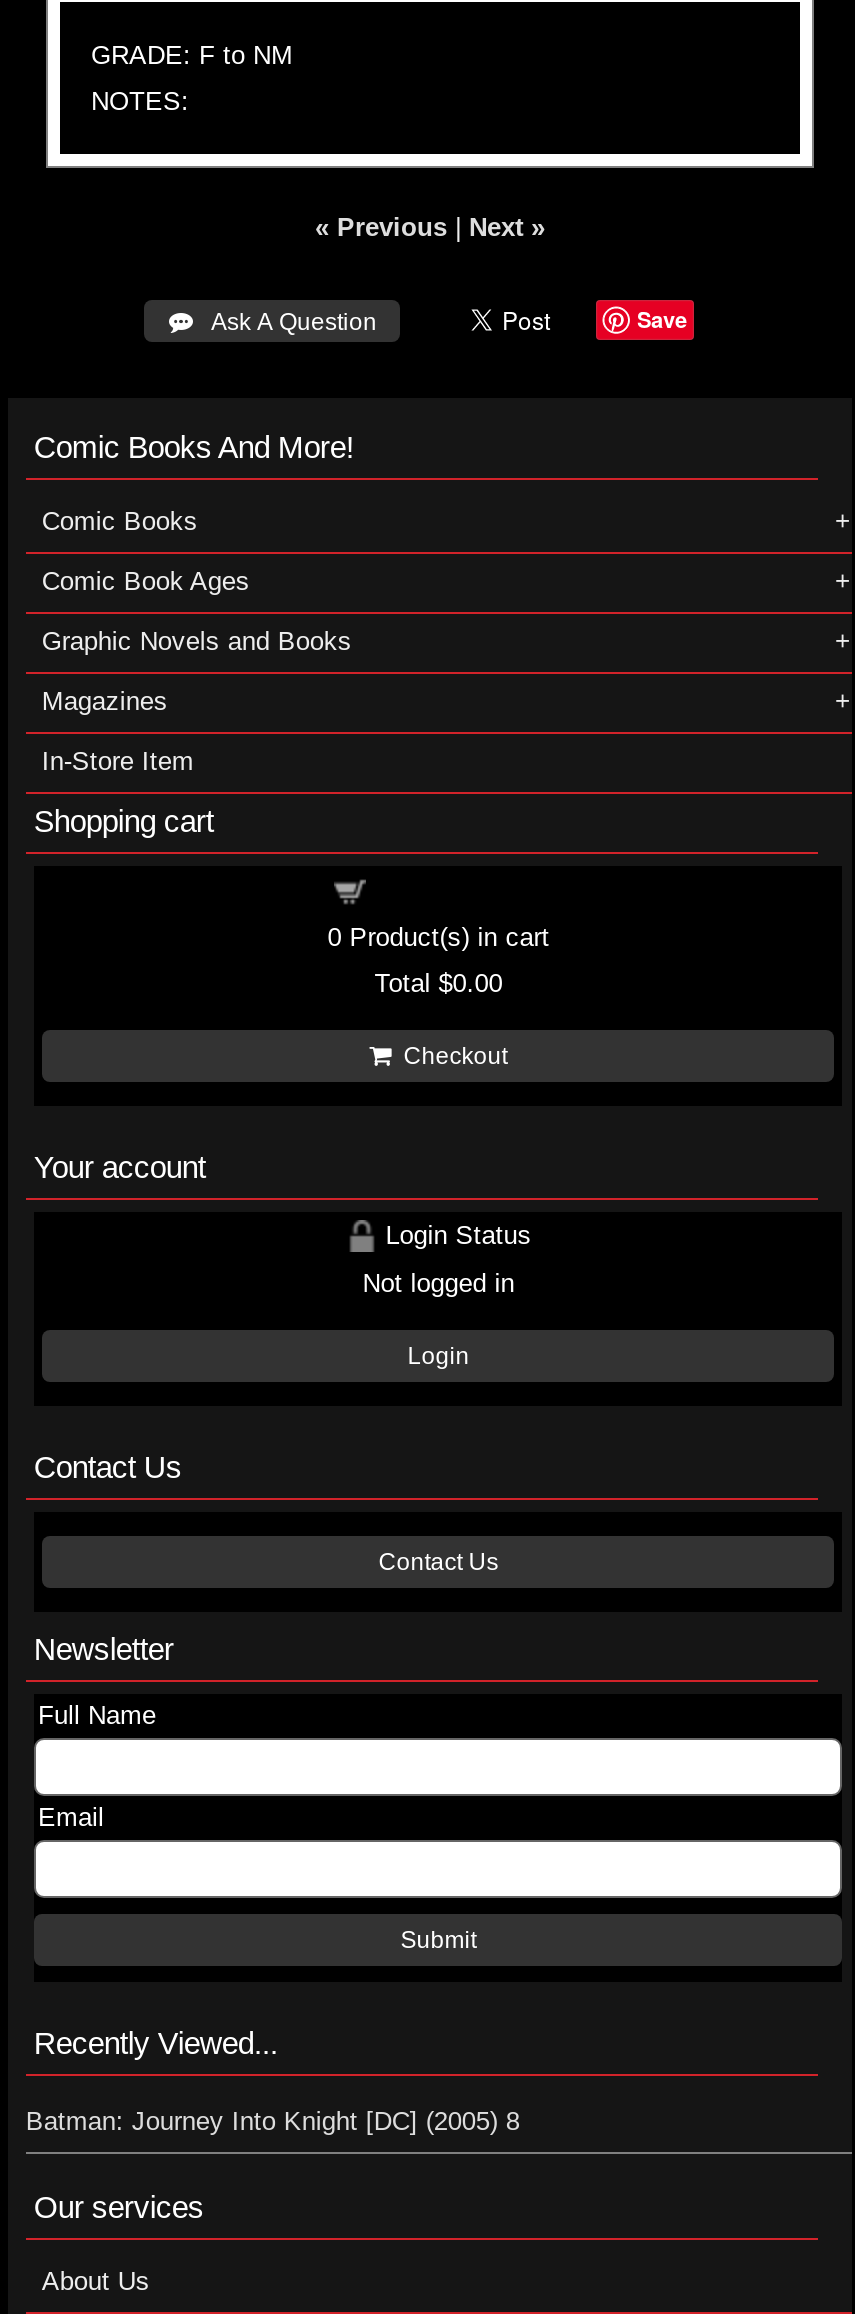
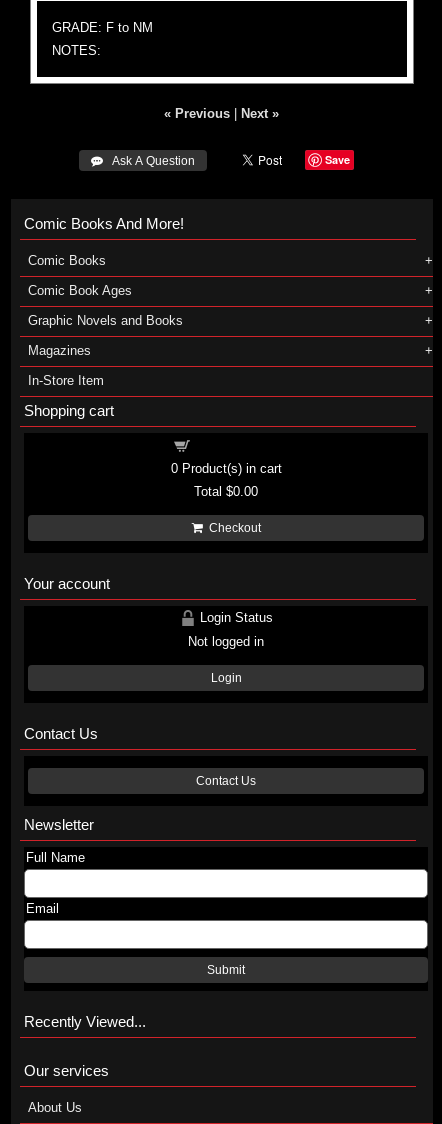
- Batman: Journey Into Knight [DC] (2005) 8
